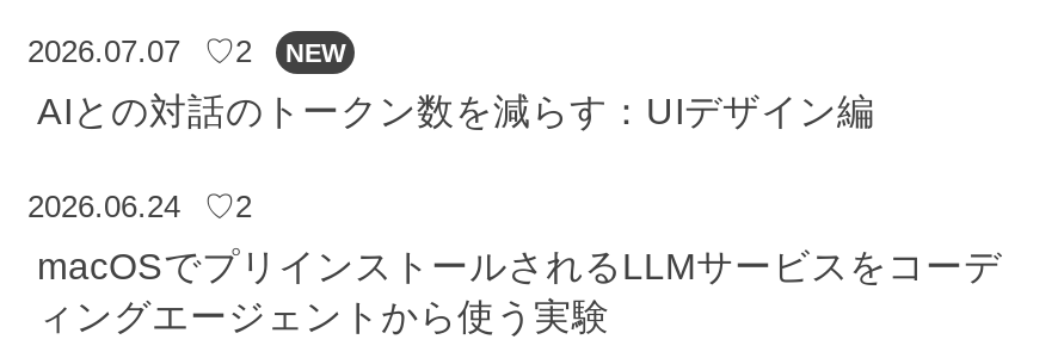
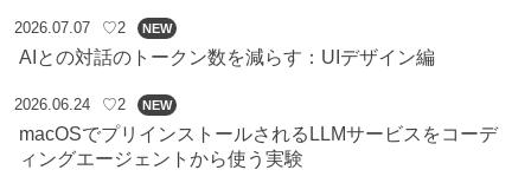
+ NEW
